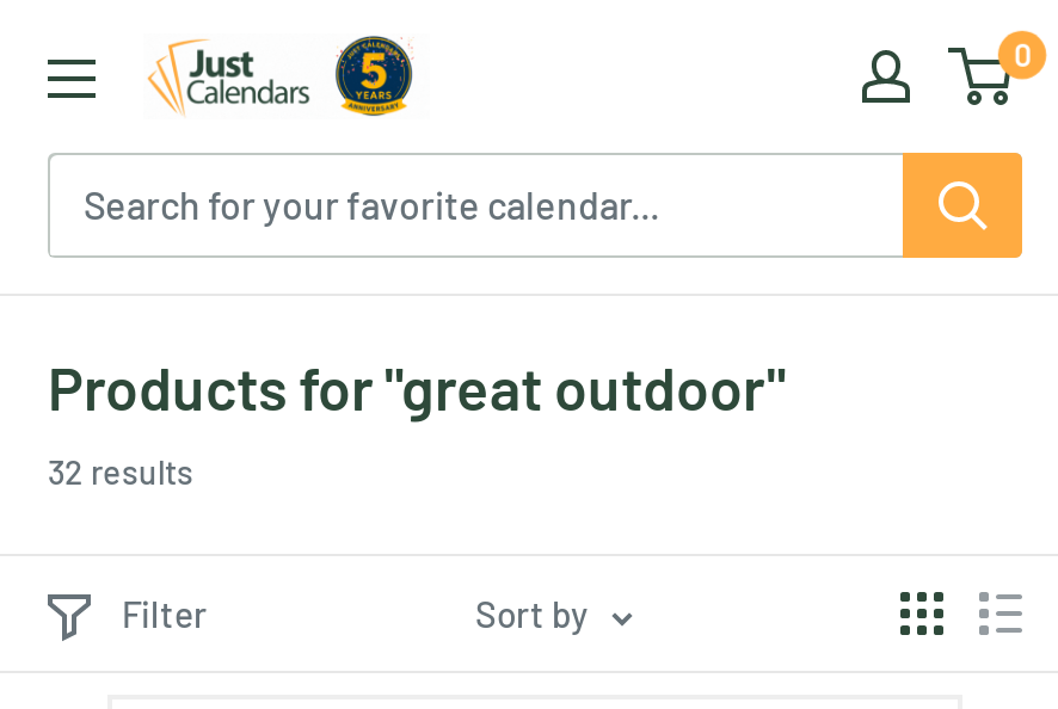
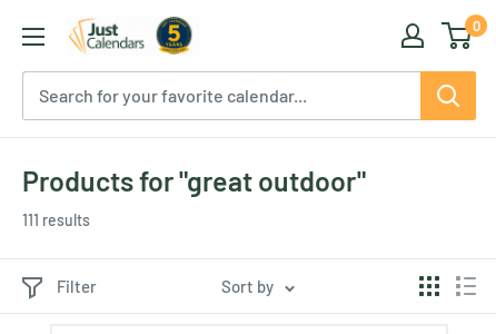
- 32 results
+ 111 results
